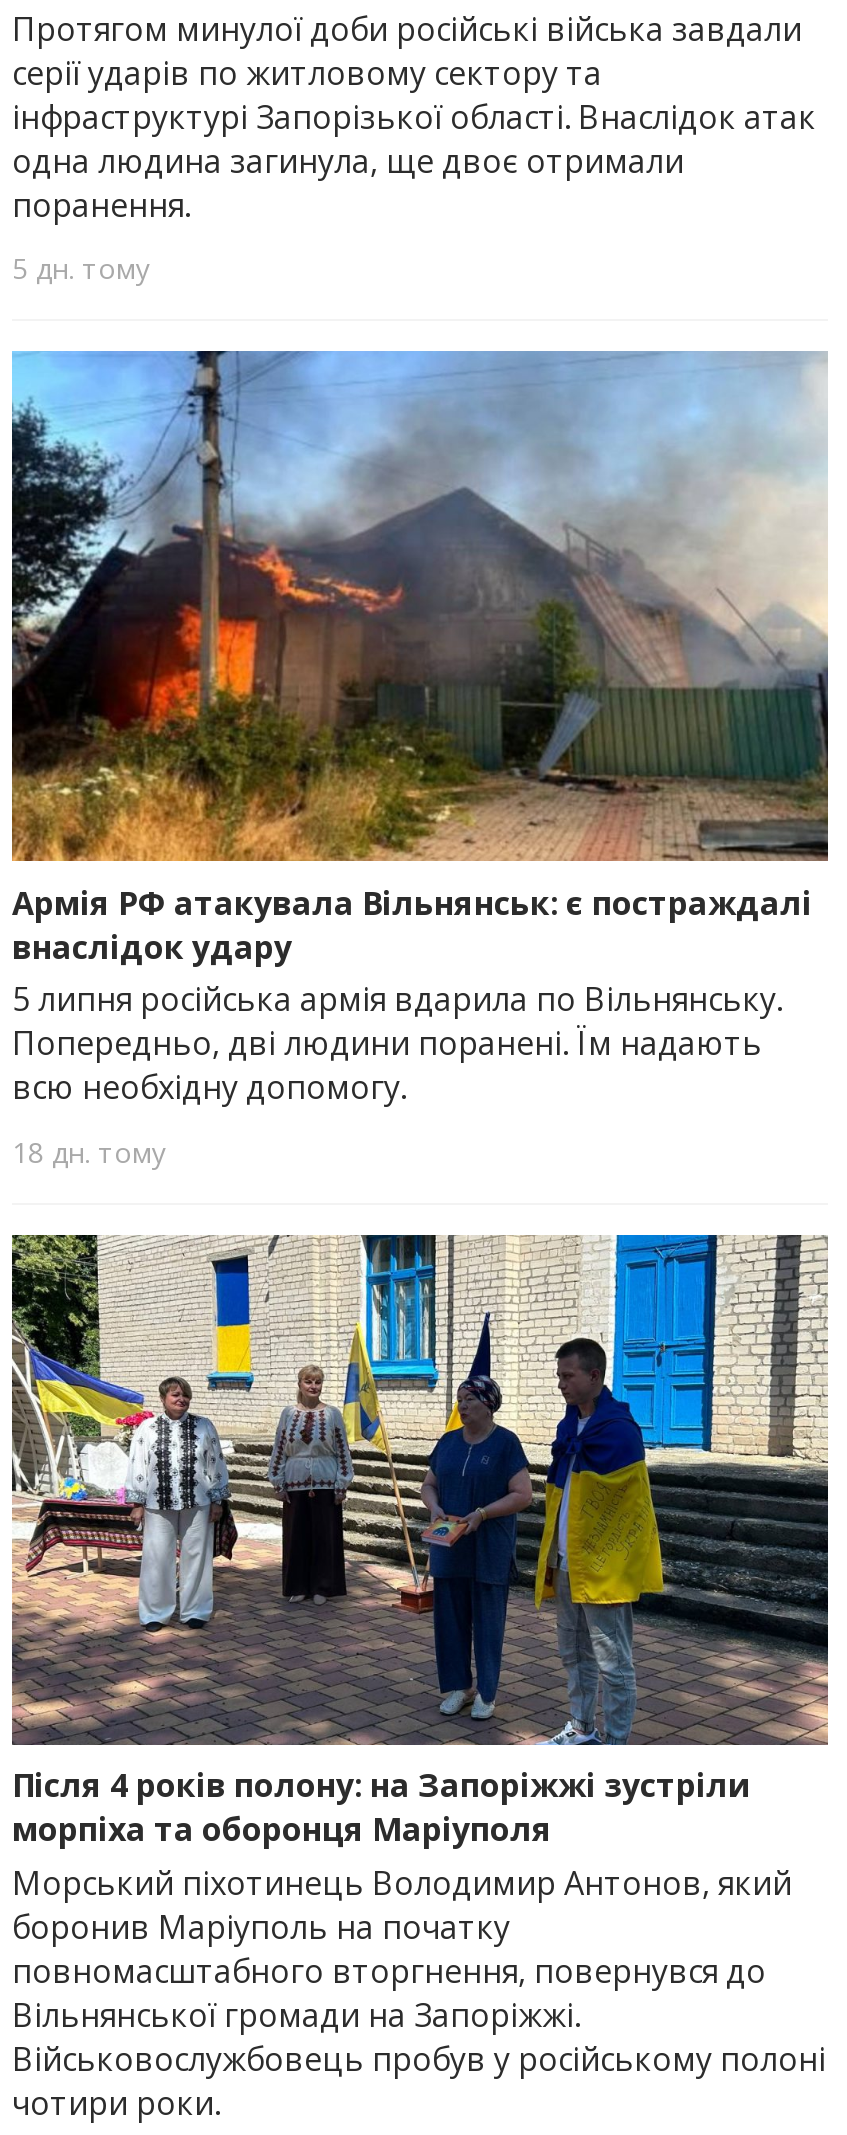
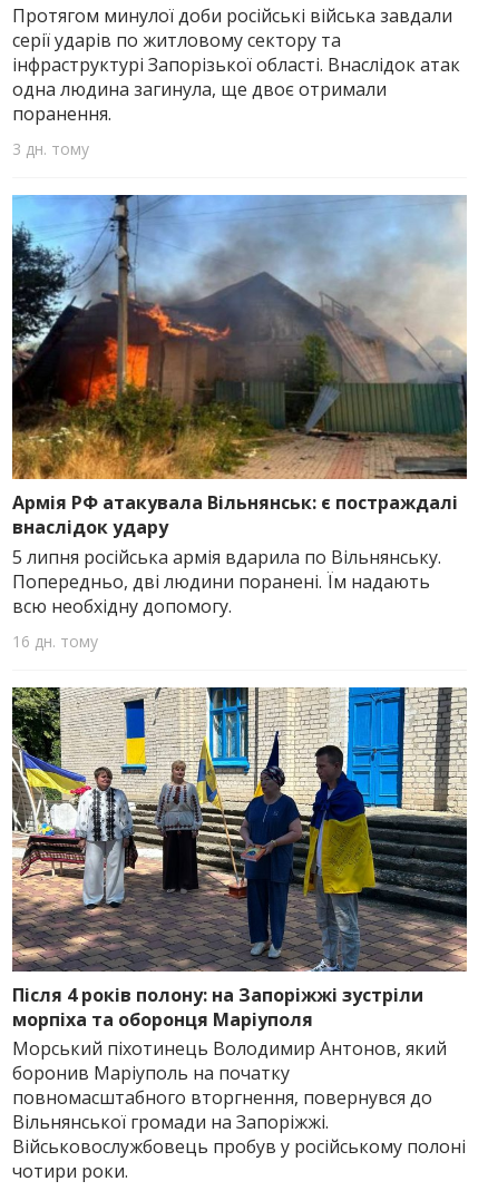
- 5 дн. тому
+ 3 дн. тому

- 18 дн. тому
+ 16 дн. тому
